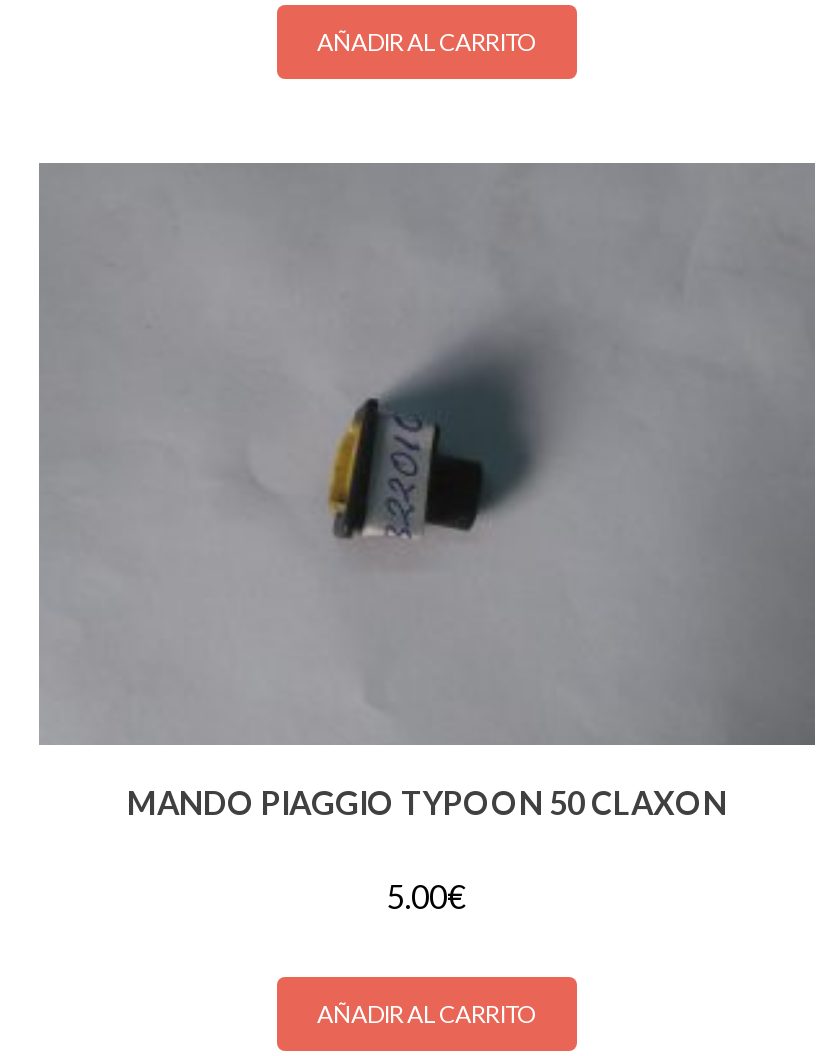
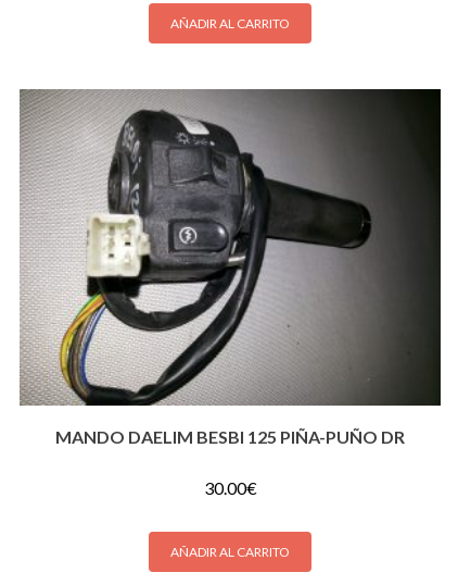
- [image]
- MANDO PIAGGIO TYPOON 50 CLAXON
+ [image]
+ MANDO DAELIM BESBI 125 PIÑA-PUÑO DR

- 5.00€
+ 30.00€
